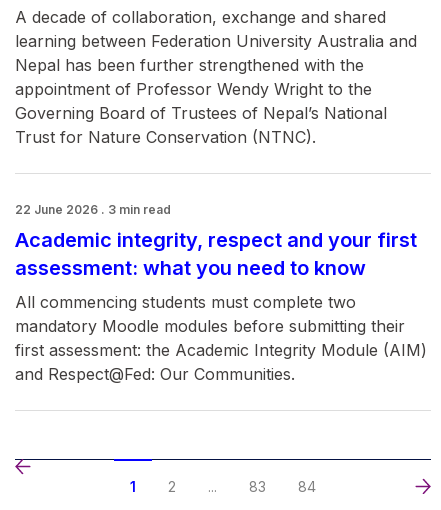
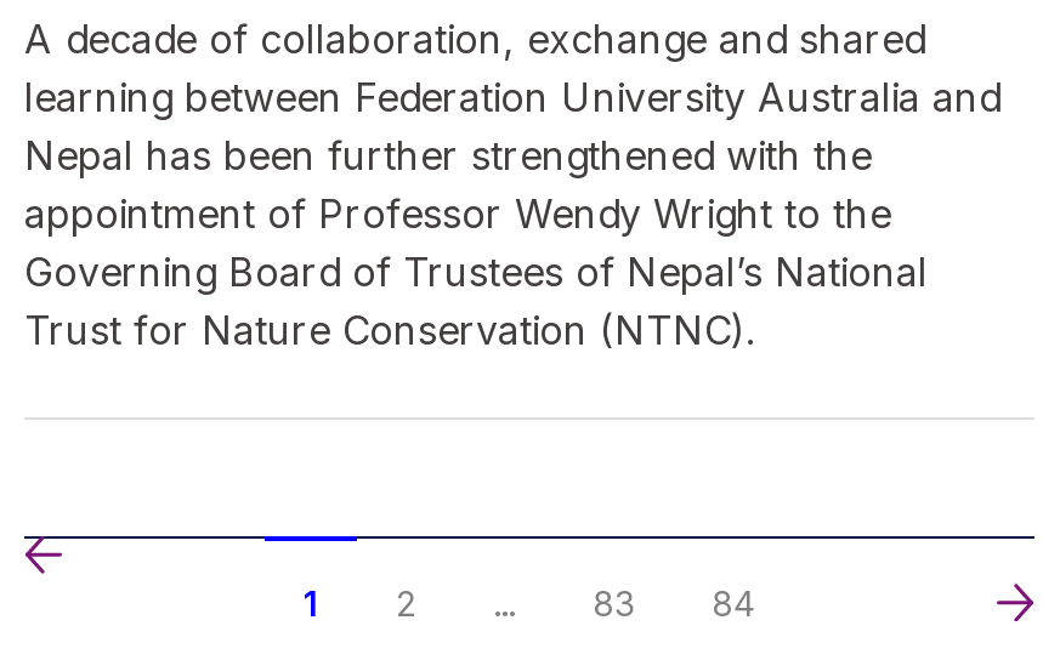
- 22 June 2026 . 3 min read
- Academic integrity, respect and your first
- assessment: what you need to know
- All commencing students must complete two
- mandatory Moodle modules before submitting their
- first assessment: the Academic Integrity Module (AIM)
- and Respect@Fed: Our Communities.
